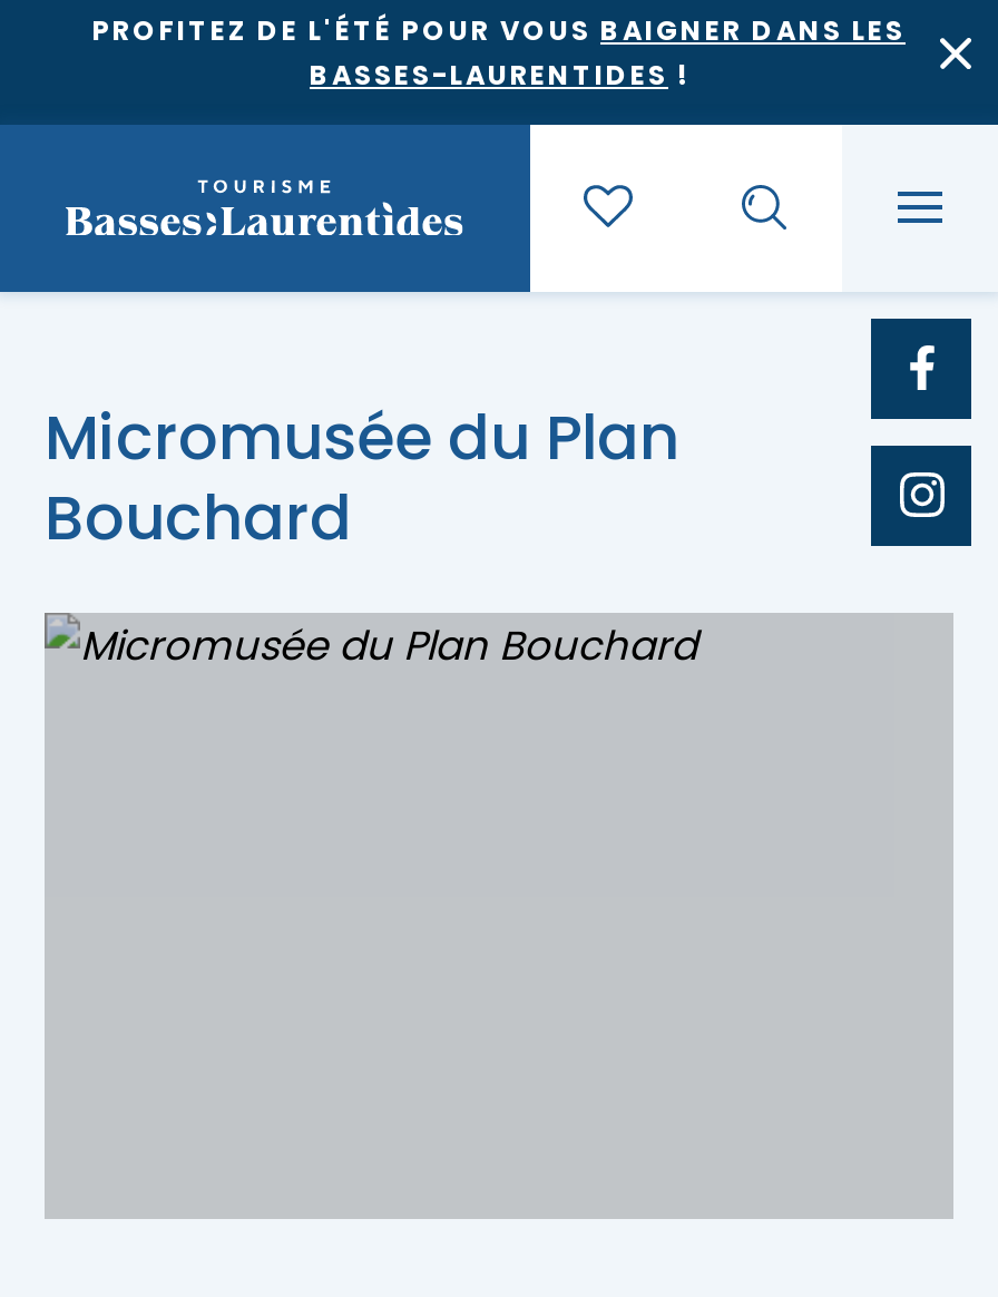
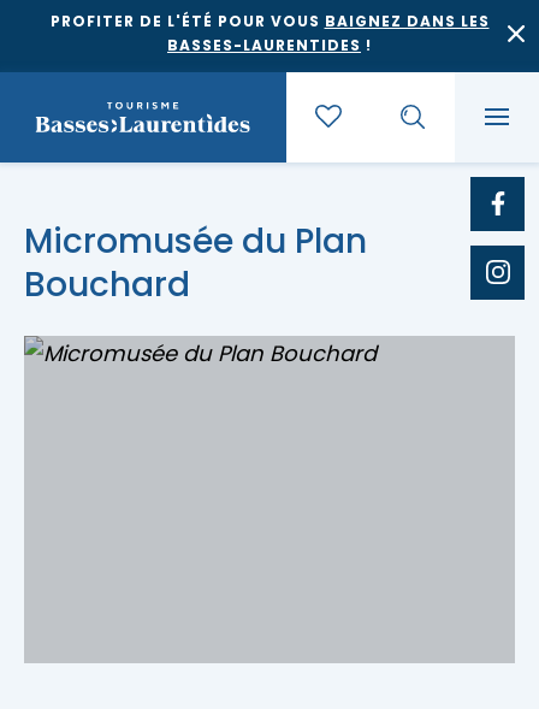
- PROFITEZ DE L'ÉTÉ POUR VOUS BAIGNER DANS LES
+ PROFITER DE L'ÉTÉ POUR VOUS BAIGNEZ DANS LES
